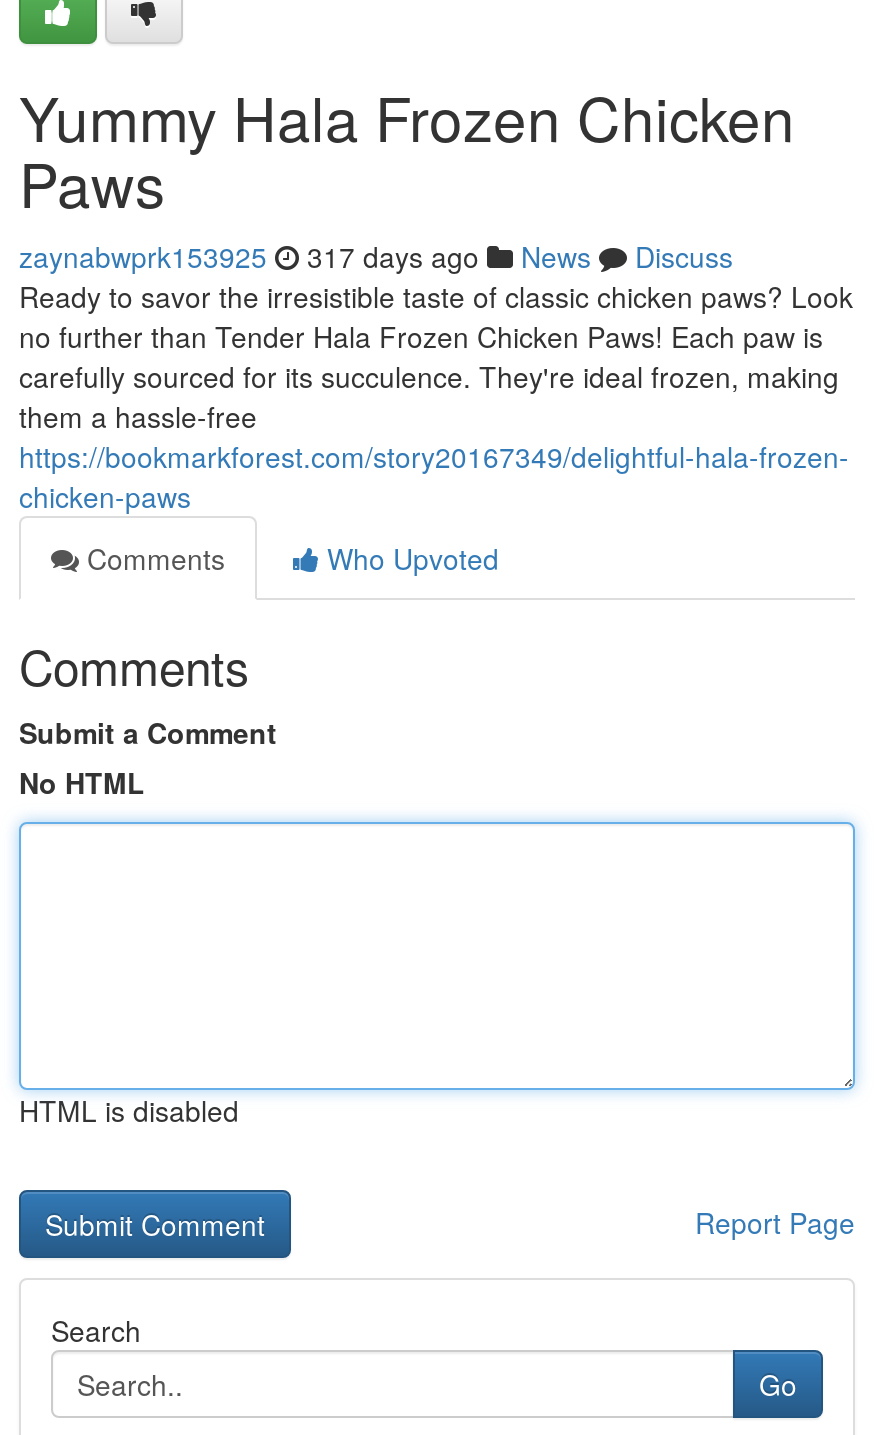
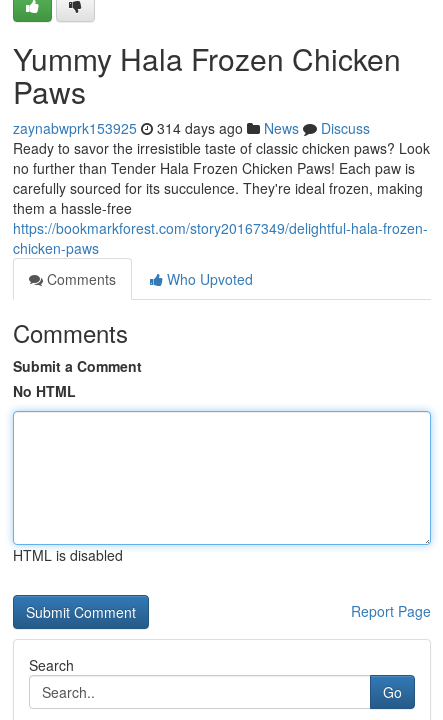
- zaynabwprk153925 317 days ago News Discuss
+ zaynabwprk153925 314 days ago News Discuss
